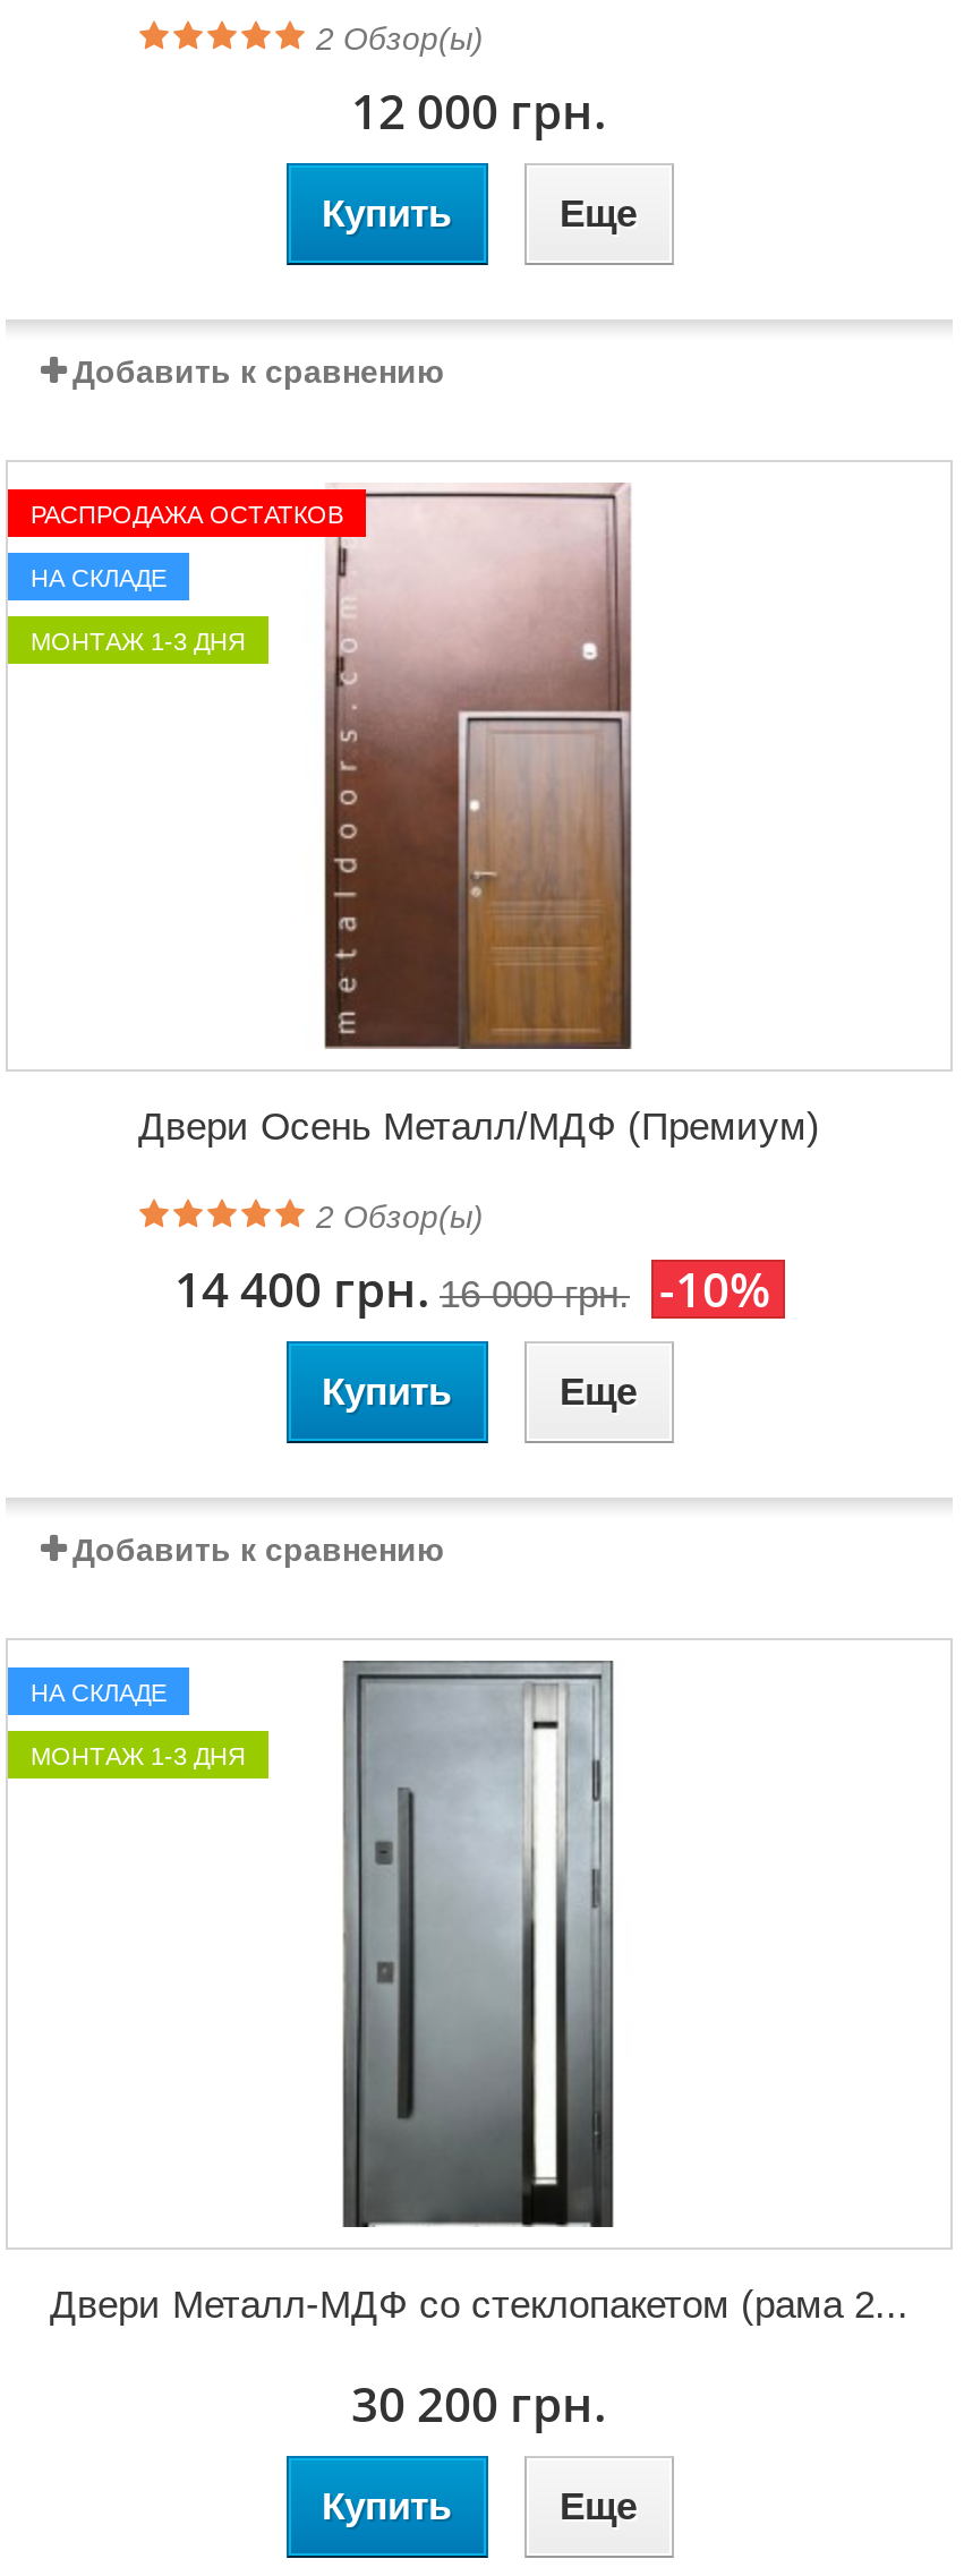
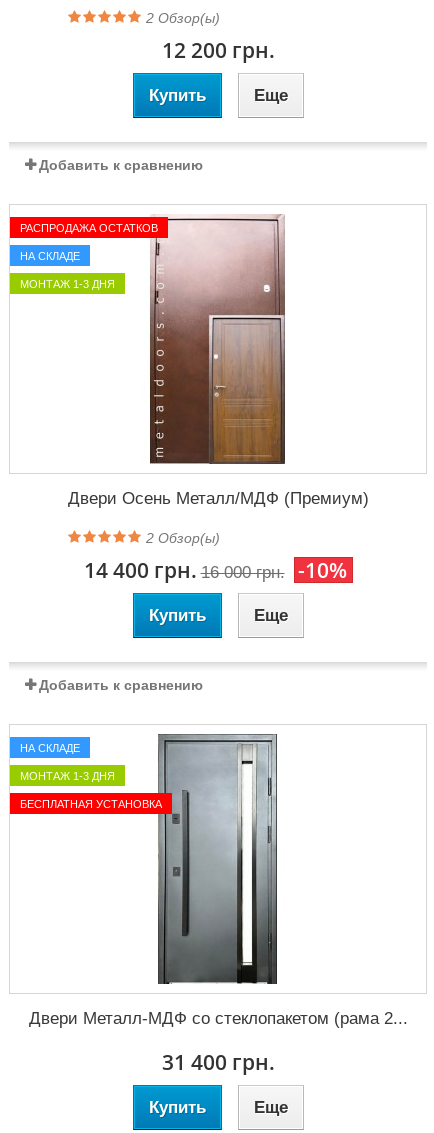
- 12 000 грн.
+ 12 200 грн.

+ БЕСПЛАТНАЯ УСТАНОВКА

- 30 200 грн.
+ 31 400 грн.
